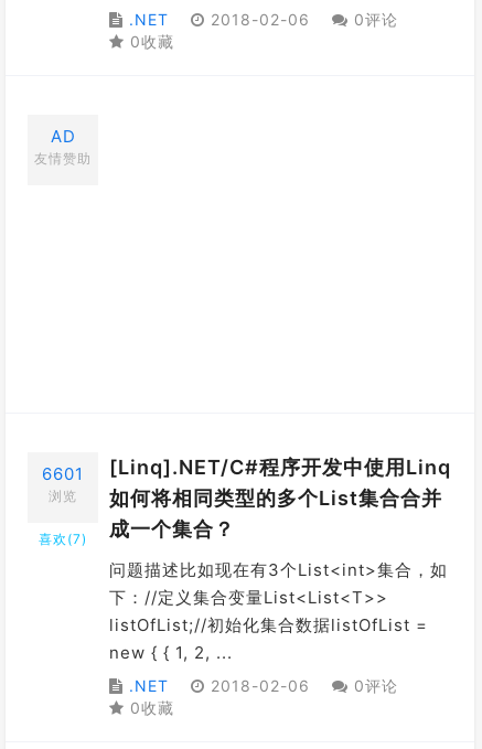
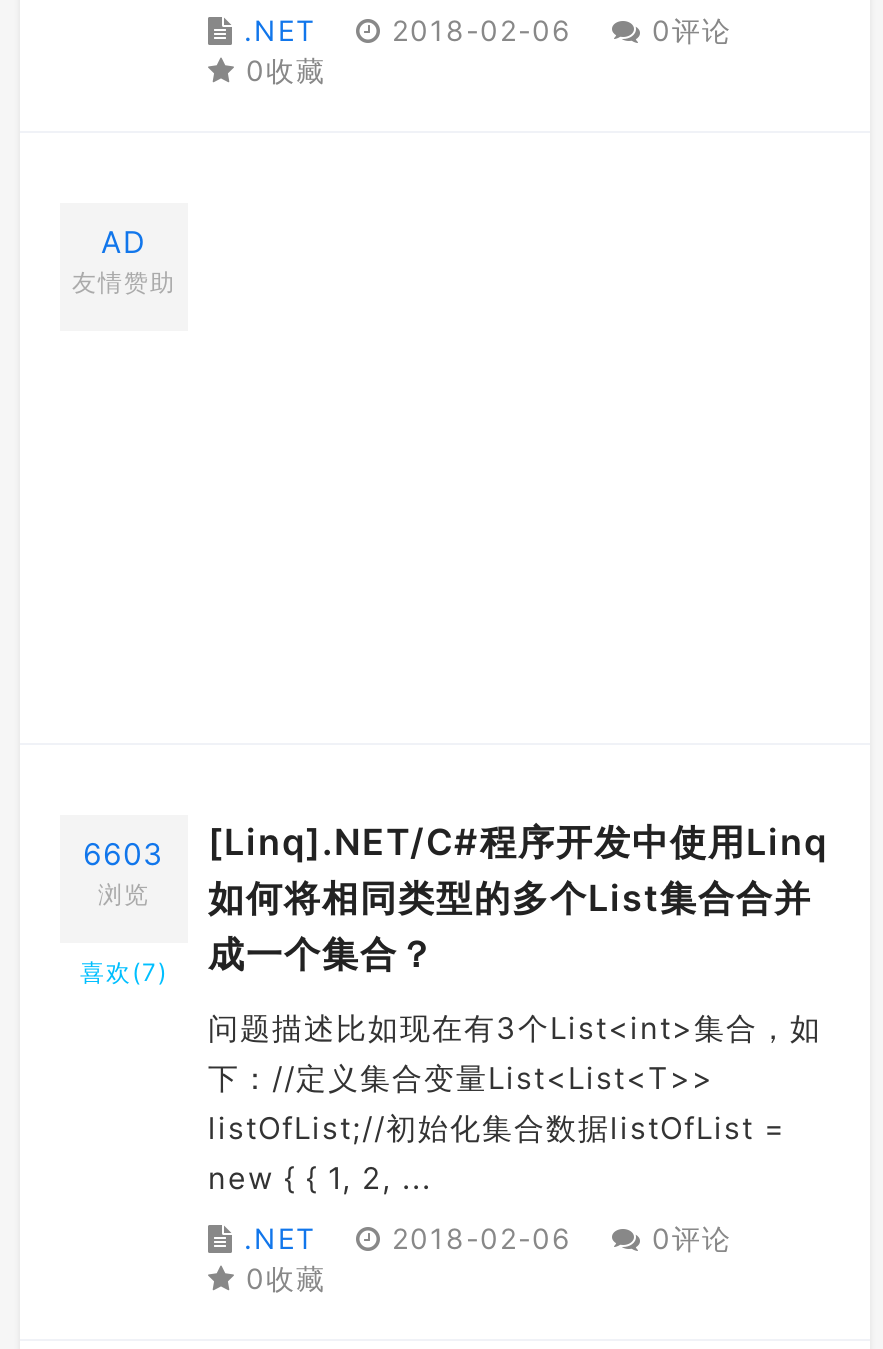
- 6601 [Linq].NET/C#程序开发中使用Linq
+ 6603 [Linq].NET/C#程序开发中使用Linq
